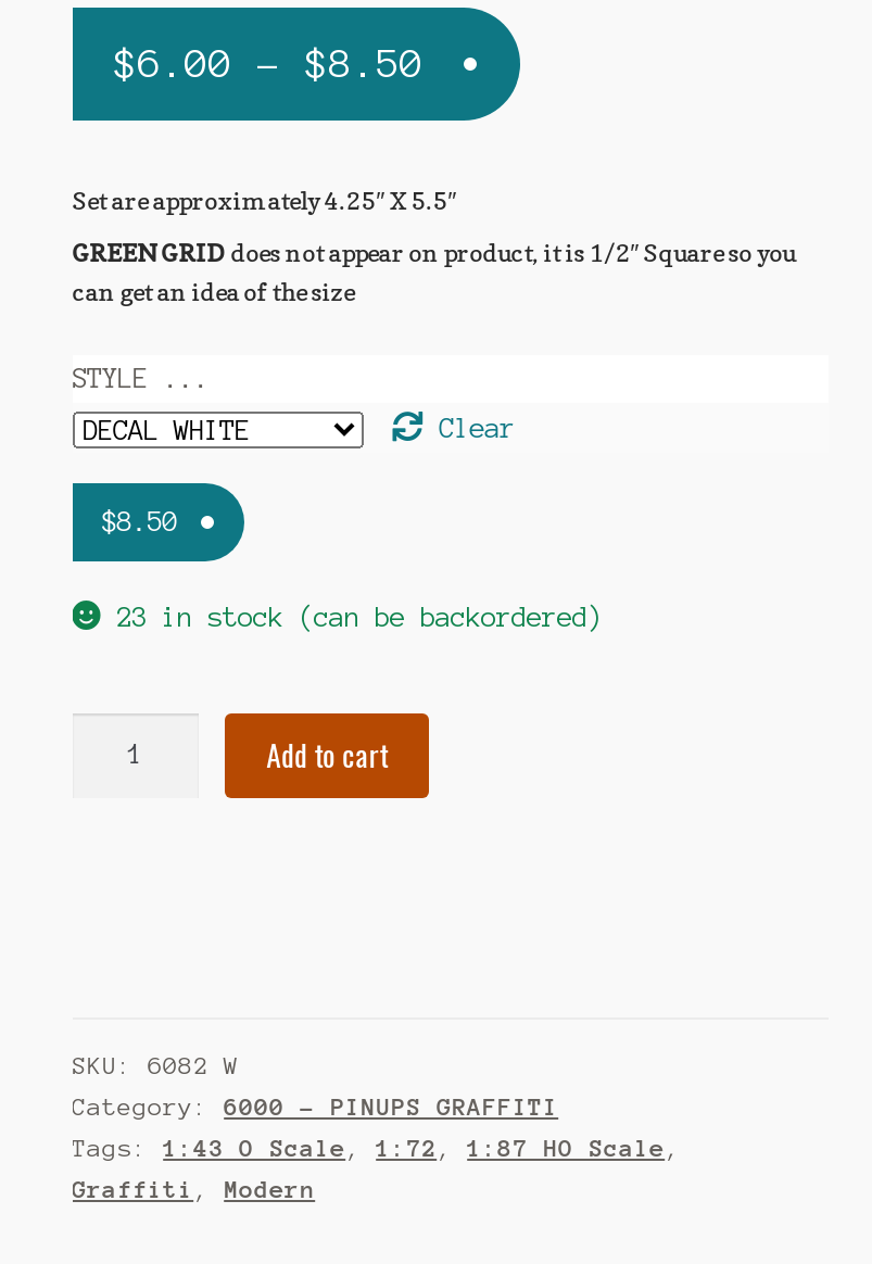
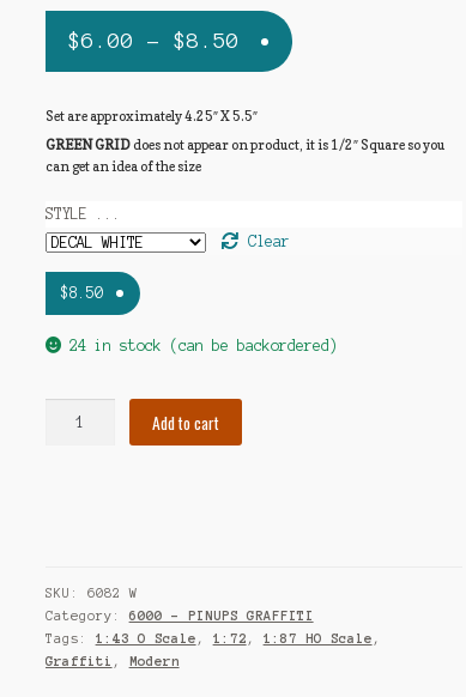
- 23 in stock (can be backordered)
+ 24 in stock (can be backordered)
